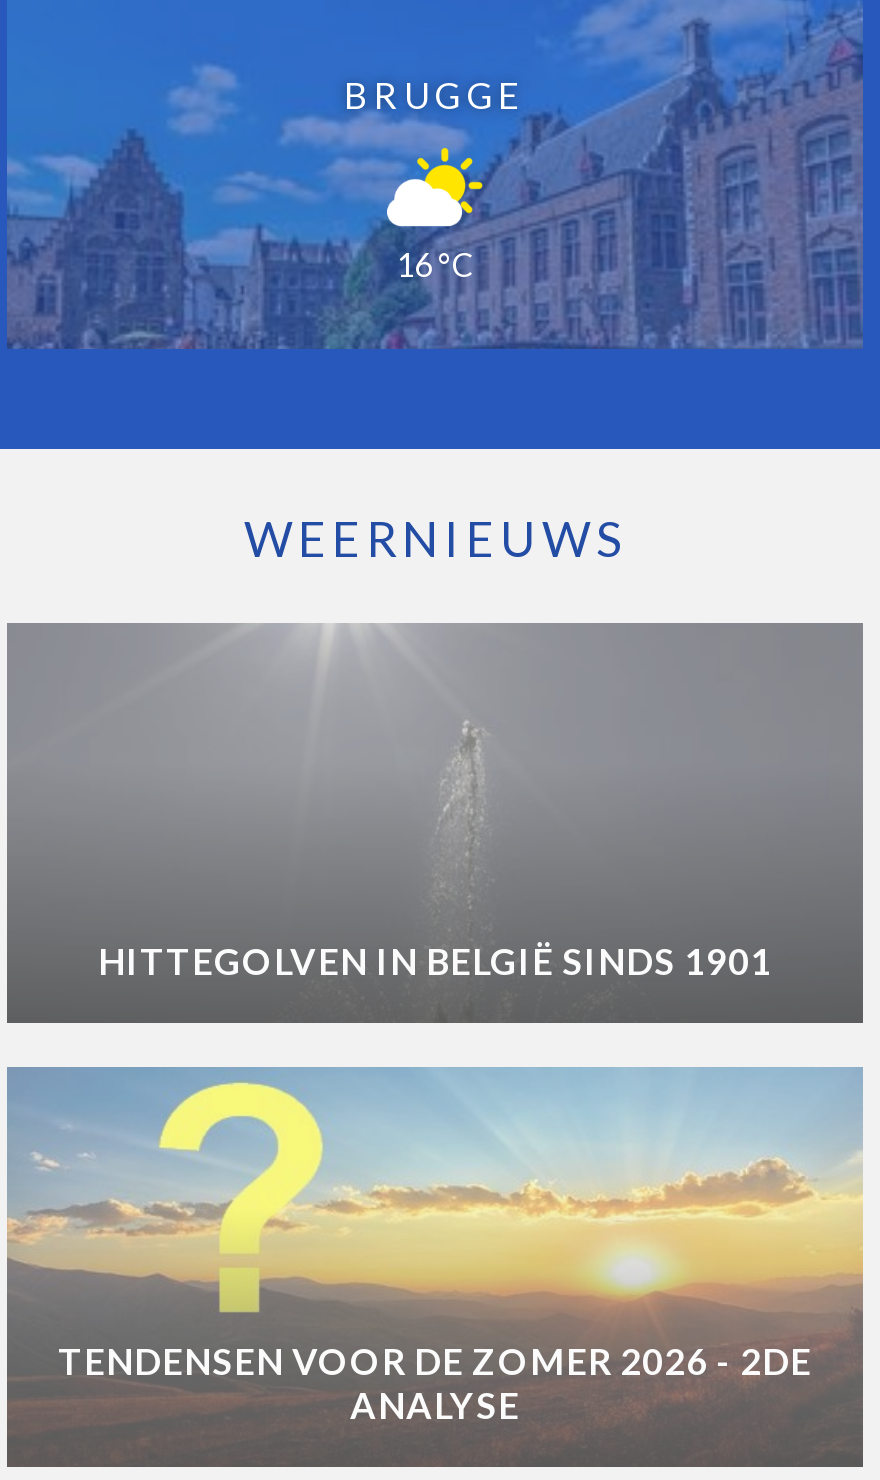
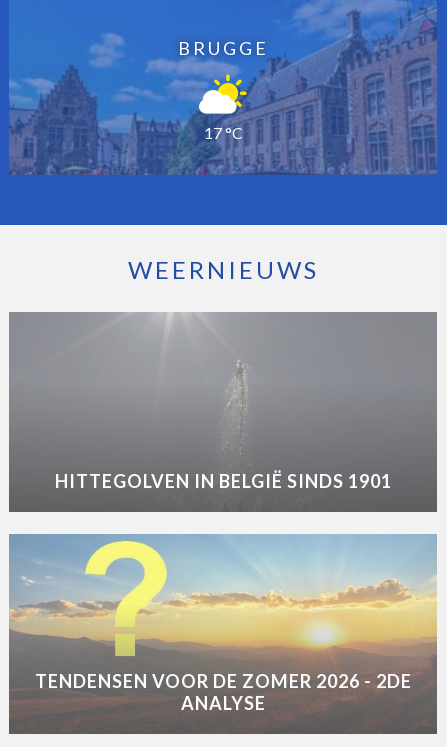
- 16 °C
+ 17 °C
